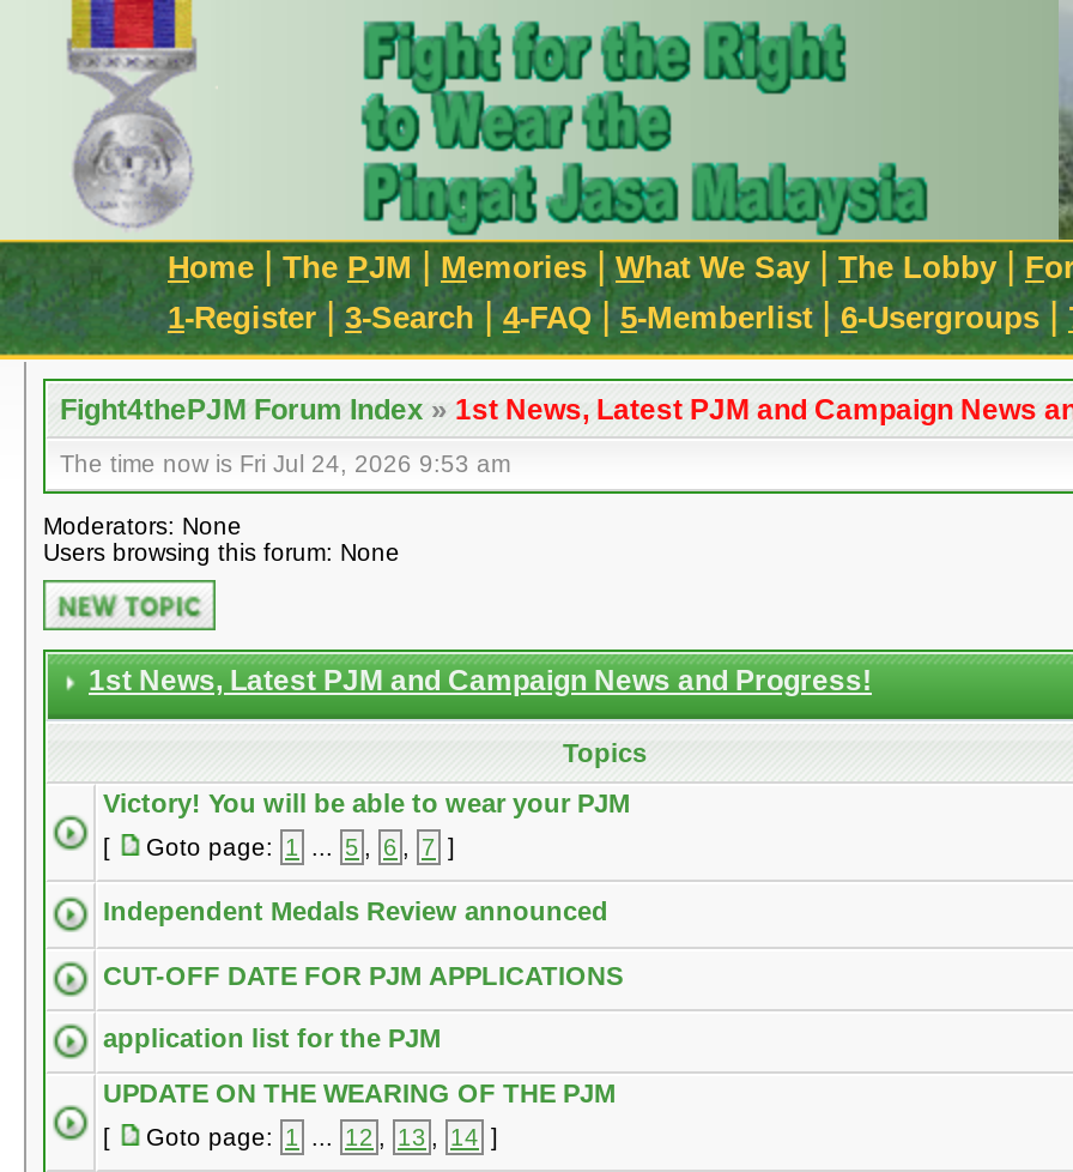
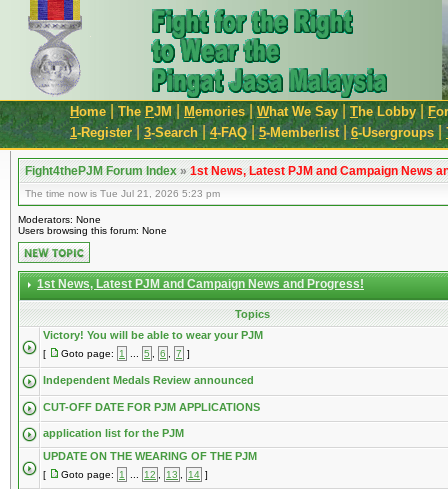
- The time now is Fri Jul 24, 2026 9:53 am
+ The time now is Tue Jul 21, 2026 5:23 pm
